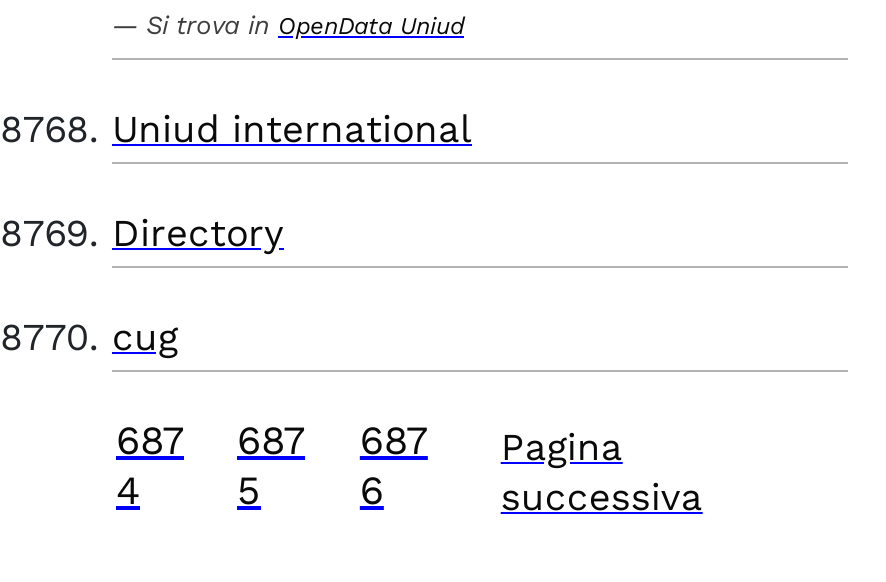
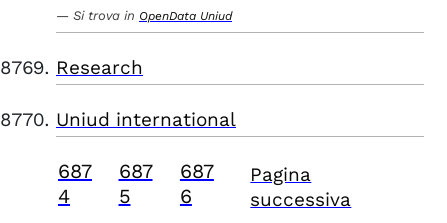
+ Research

moved down: Uniud international

- Directory
- cug
